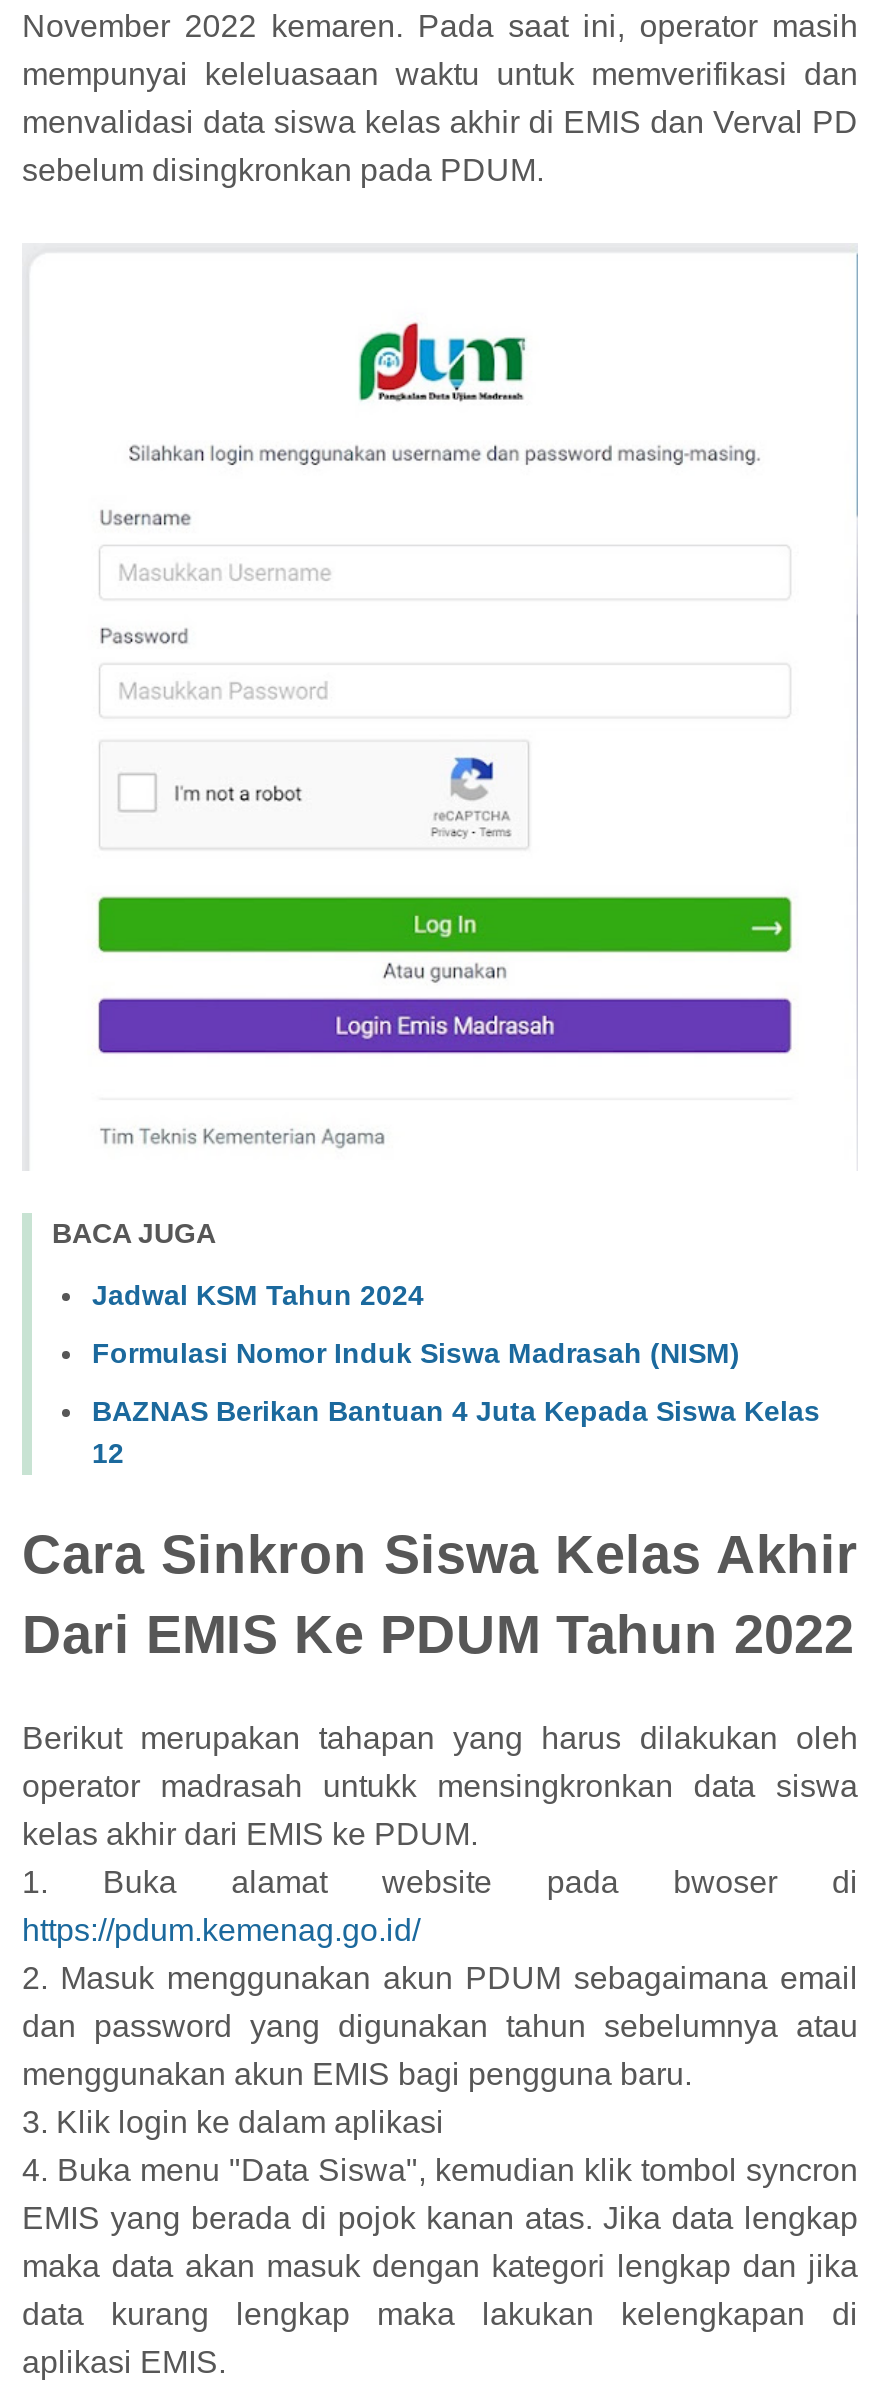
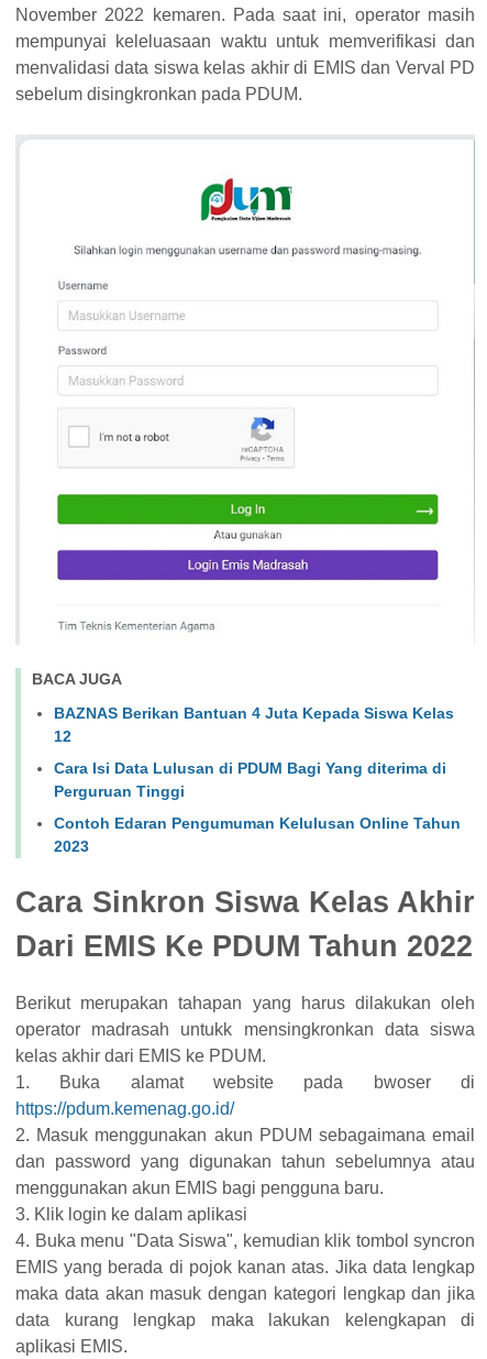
- Jadwal KSM Tahun 2024
- Formulasi Nomor Induk Siswa Madrasah (NISM)

moved up: BAZNAS Berikan Bantuan 4 Juta Kepada Siswa Kelas | 12

+ Cara Isi Data Lulusan di PDUM Bagi Yang diterima di
+ Perguruan Tinggi
+ Contoh Edaran Pengumuman Kelulusan Online Tahun
+ 2023
